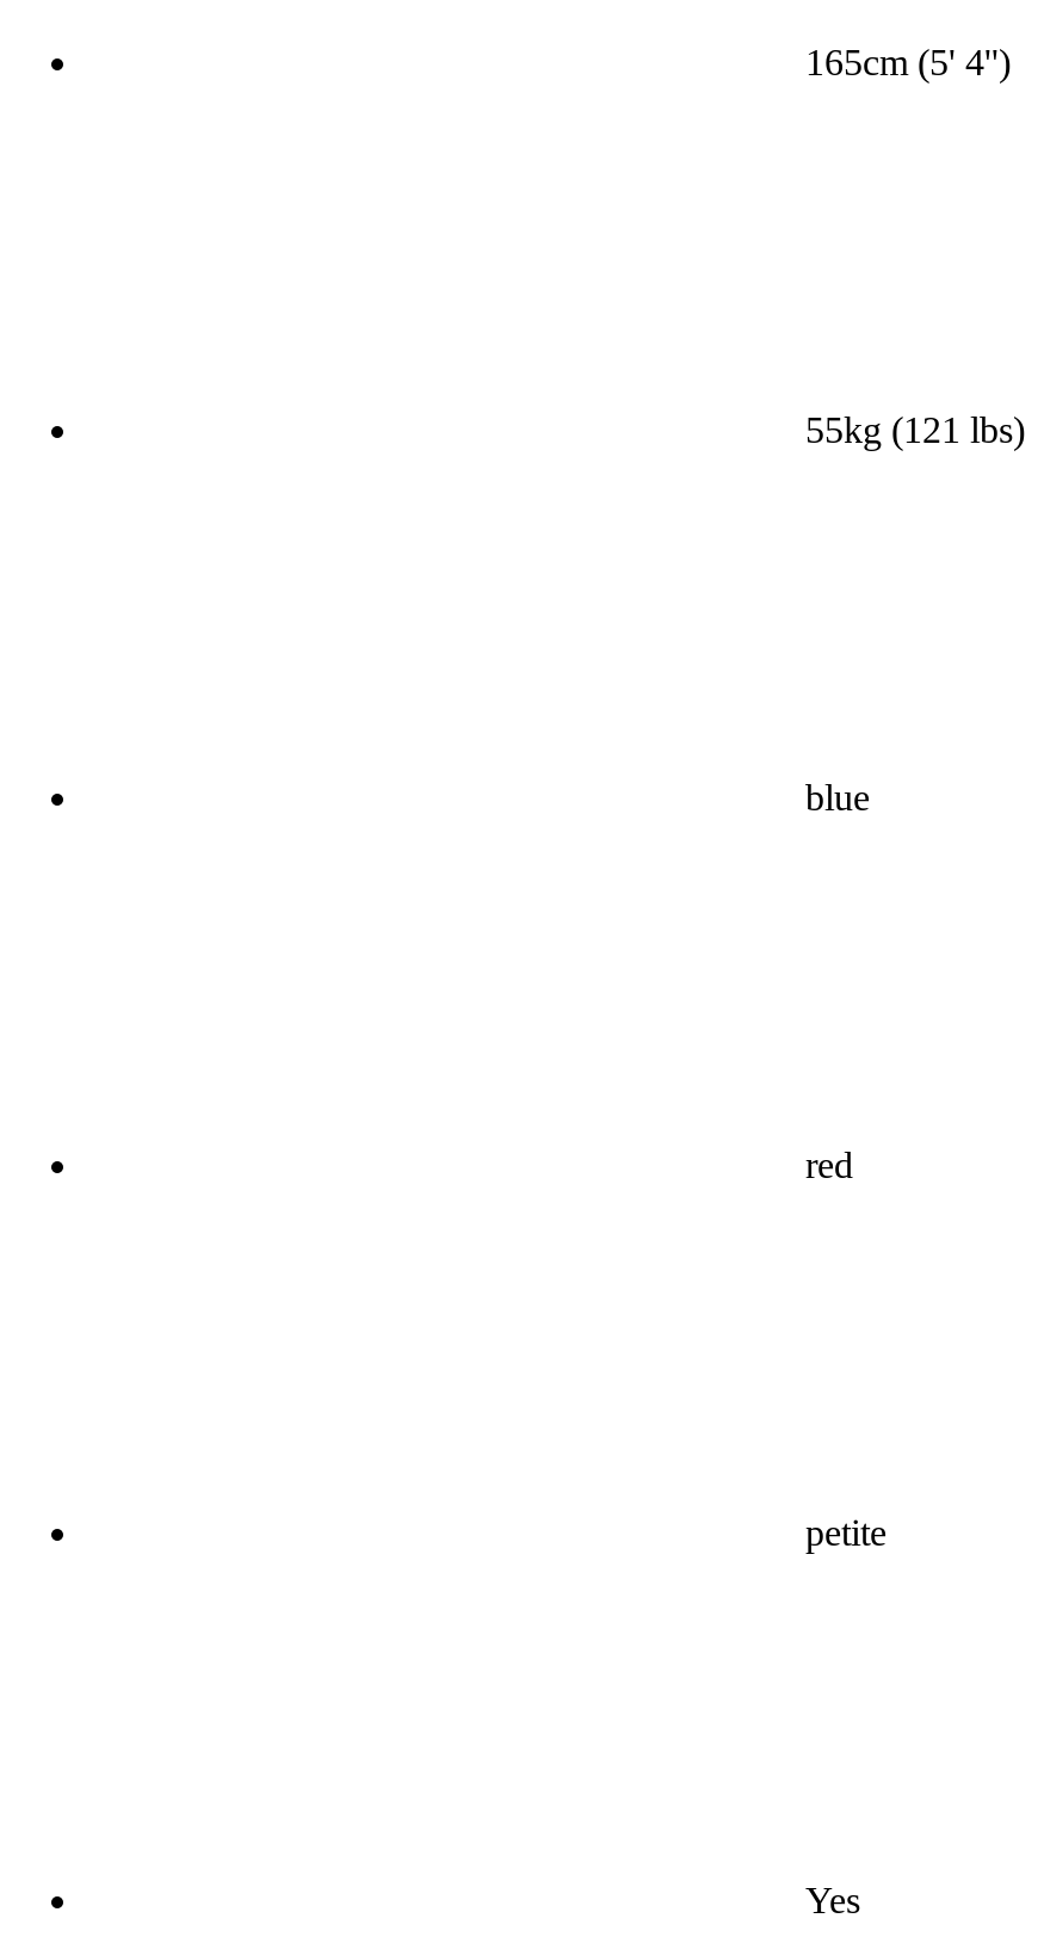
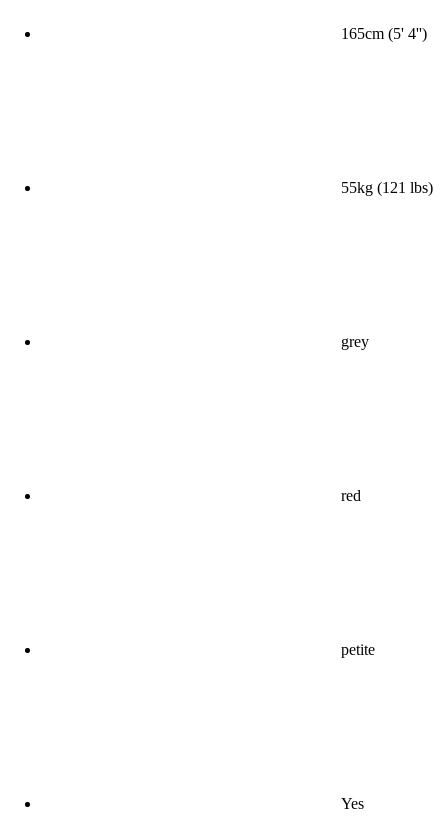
- blue
+ grey
